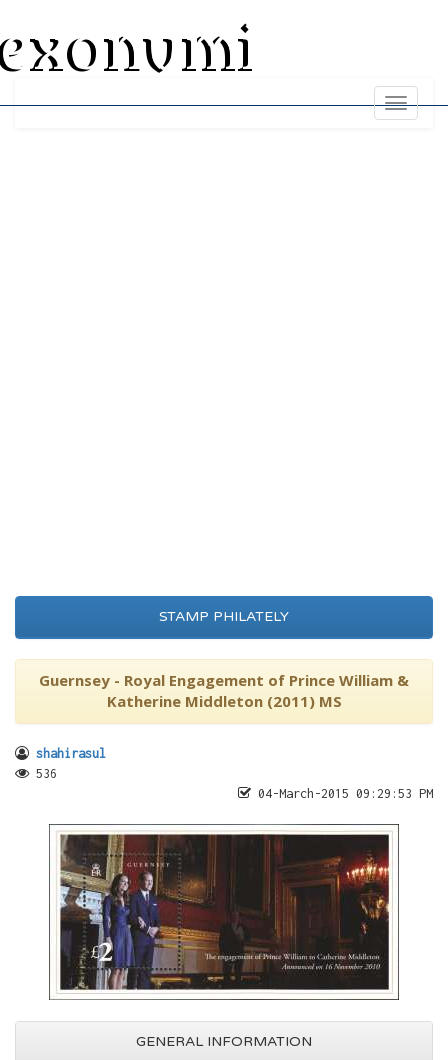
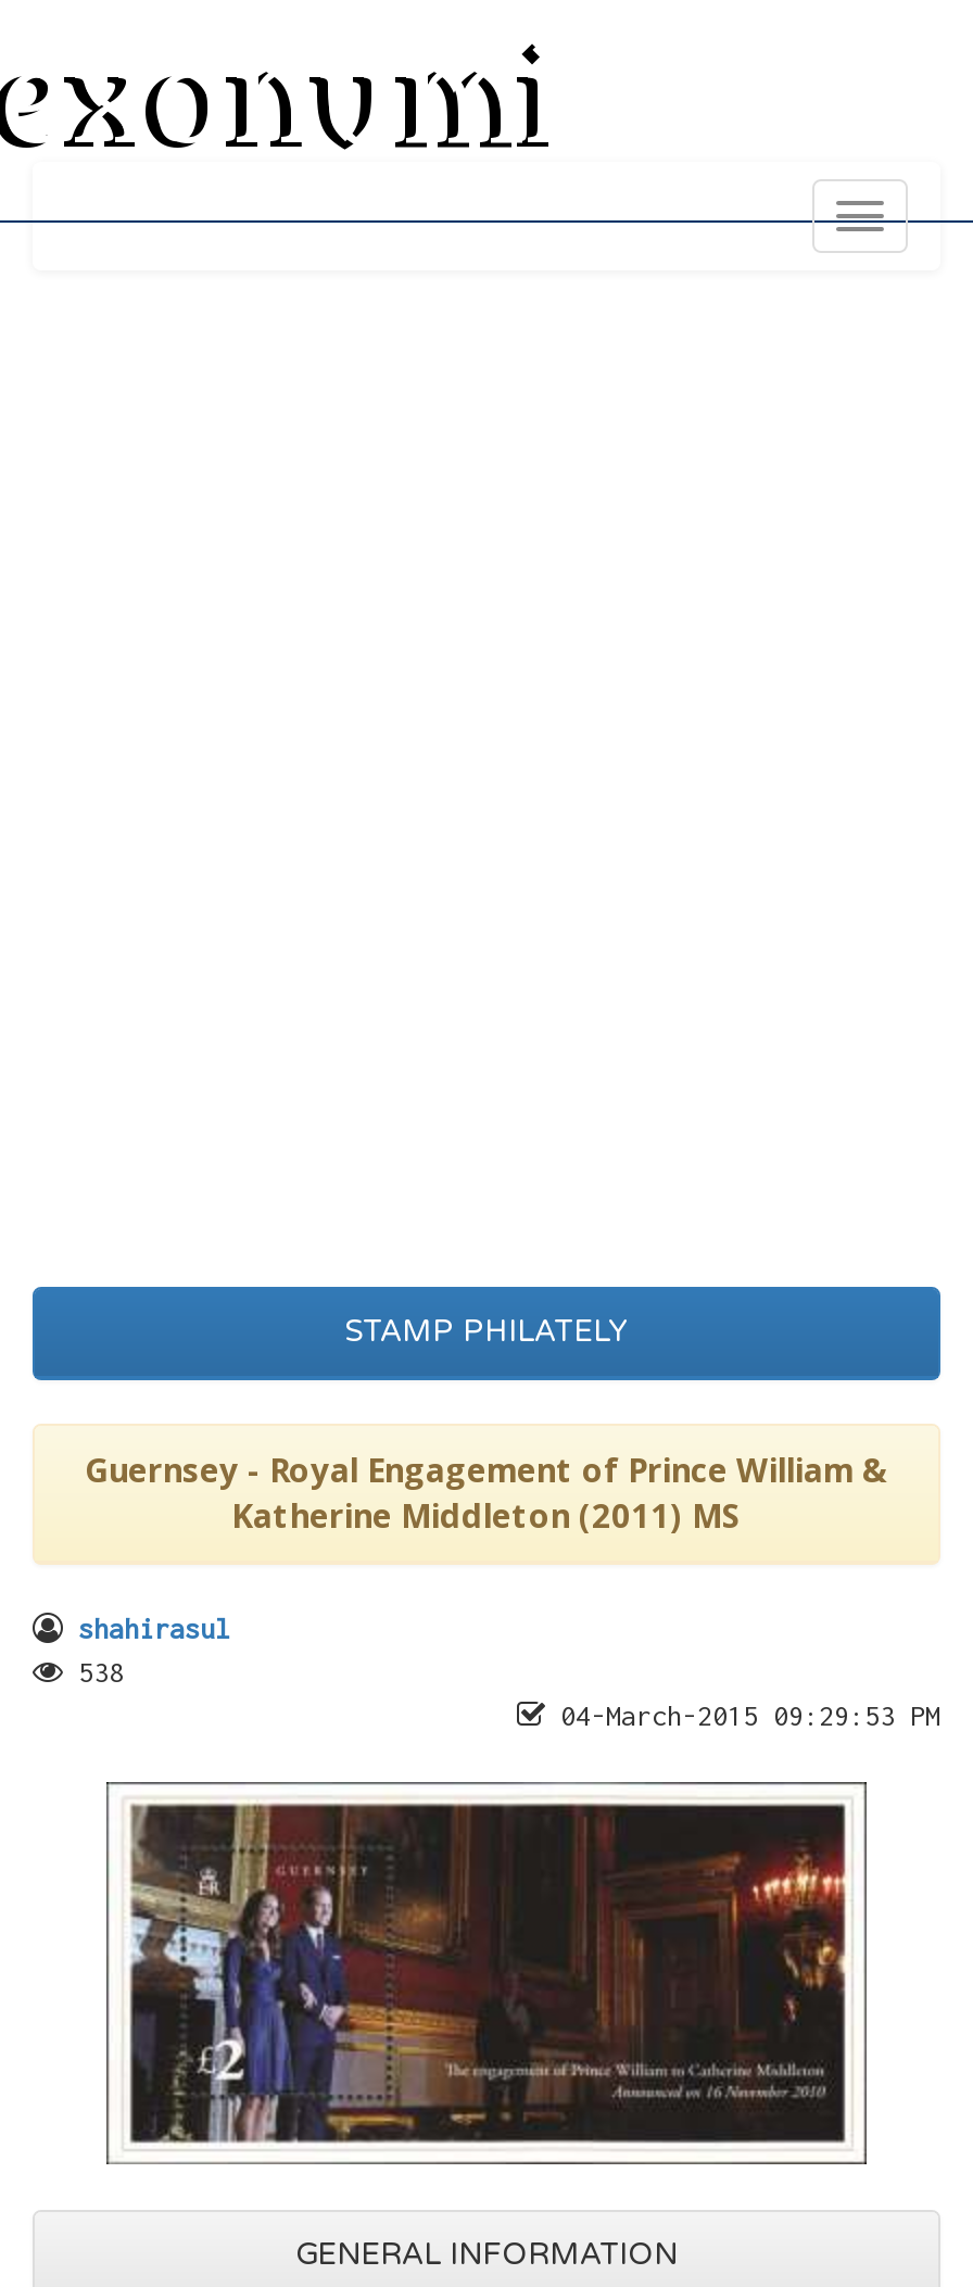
- 536
+ 538
